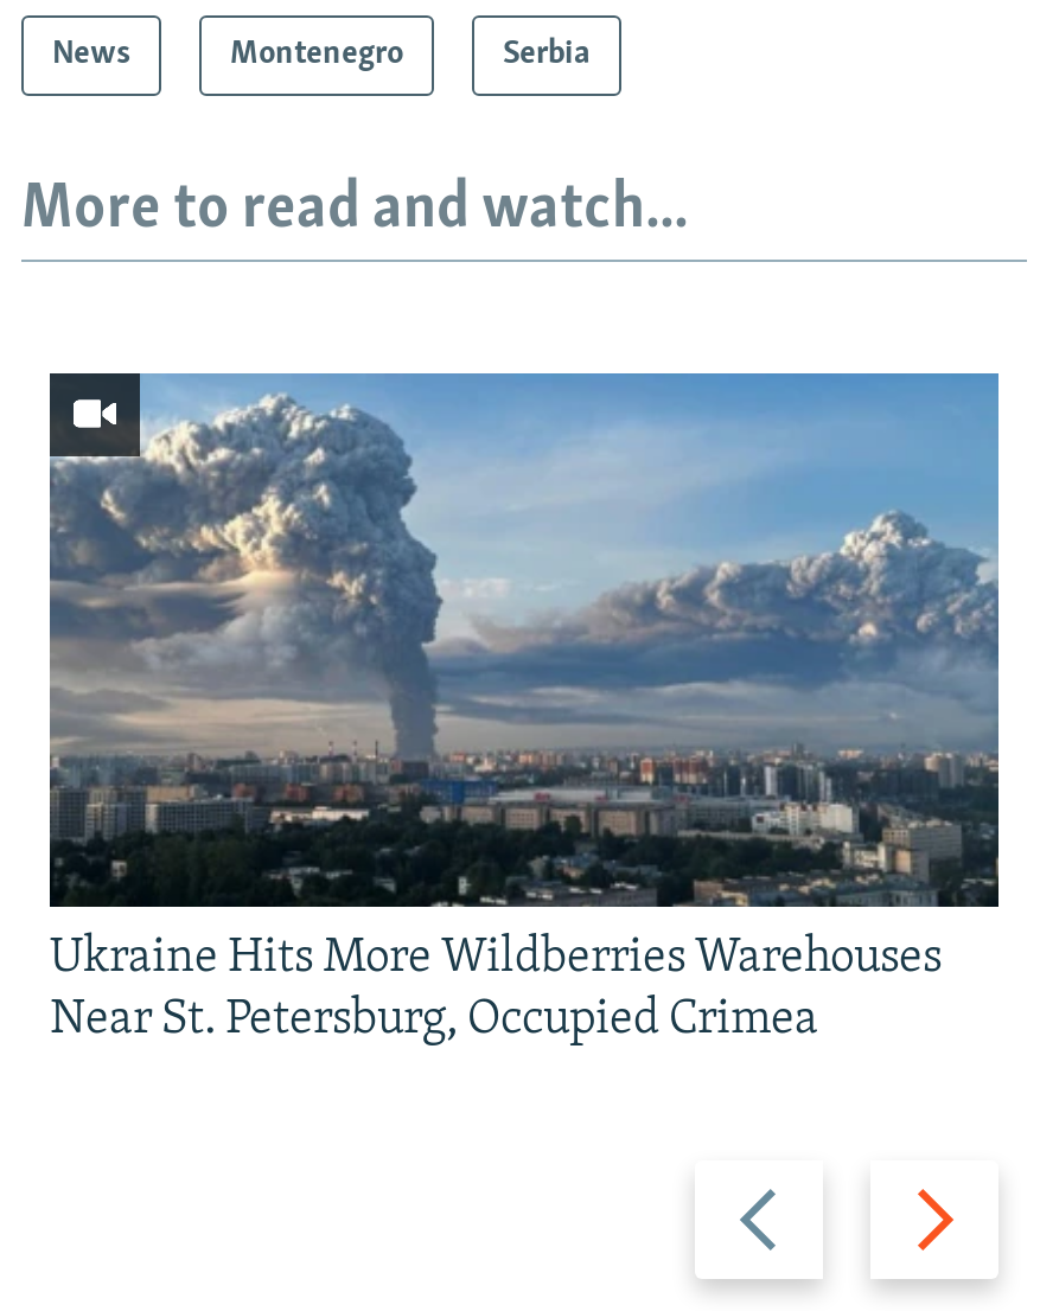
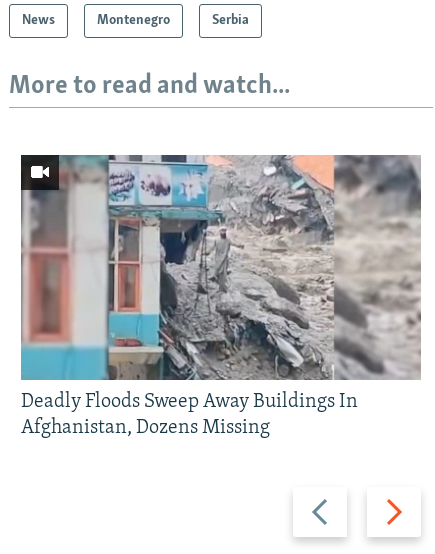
- [image]
- Ukraine Hits More Wildberries Warehouses
- Near St. Petersburg, Occupied Crimea
+ [image]
+ Deadly Floods Sweep Away Buildings In
+ Afghanistan, Dozens Missing
